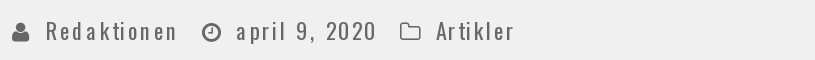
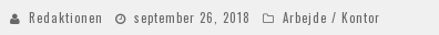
- april 9, 2020
- Artikler
+ september 26, 2018
+ Arbejde / Kontor
